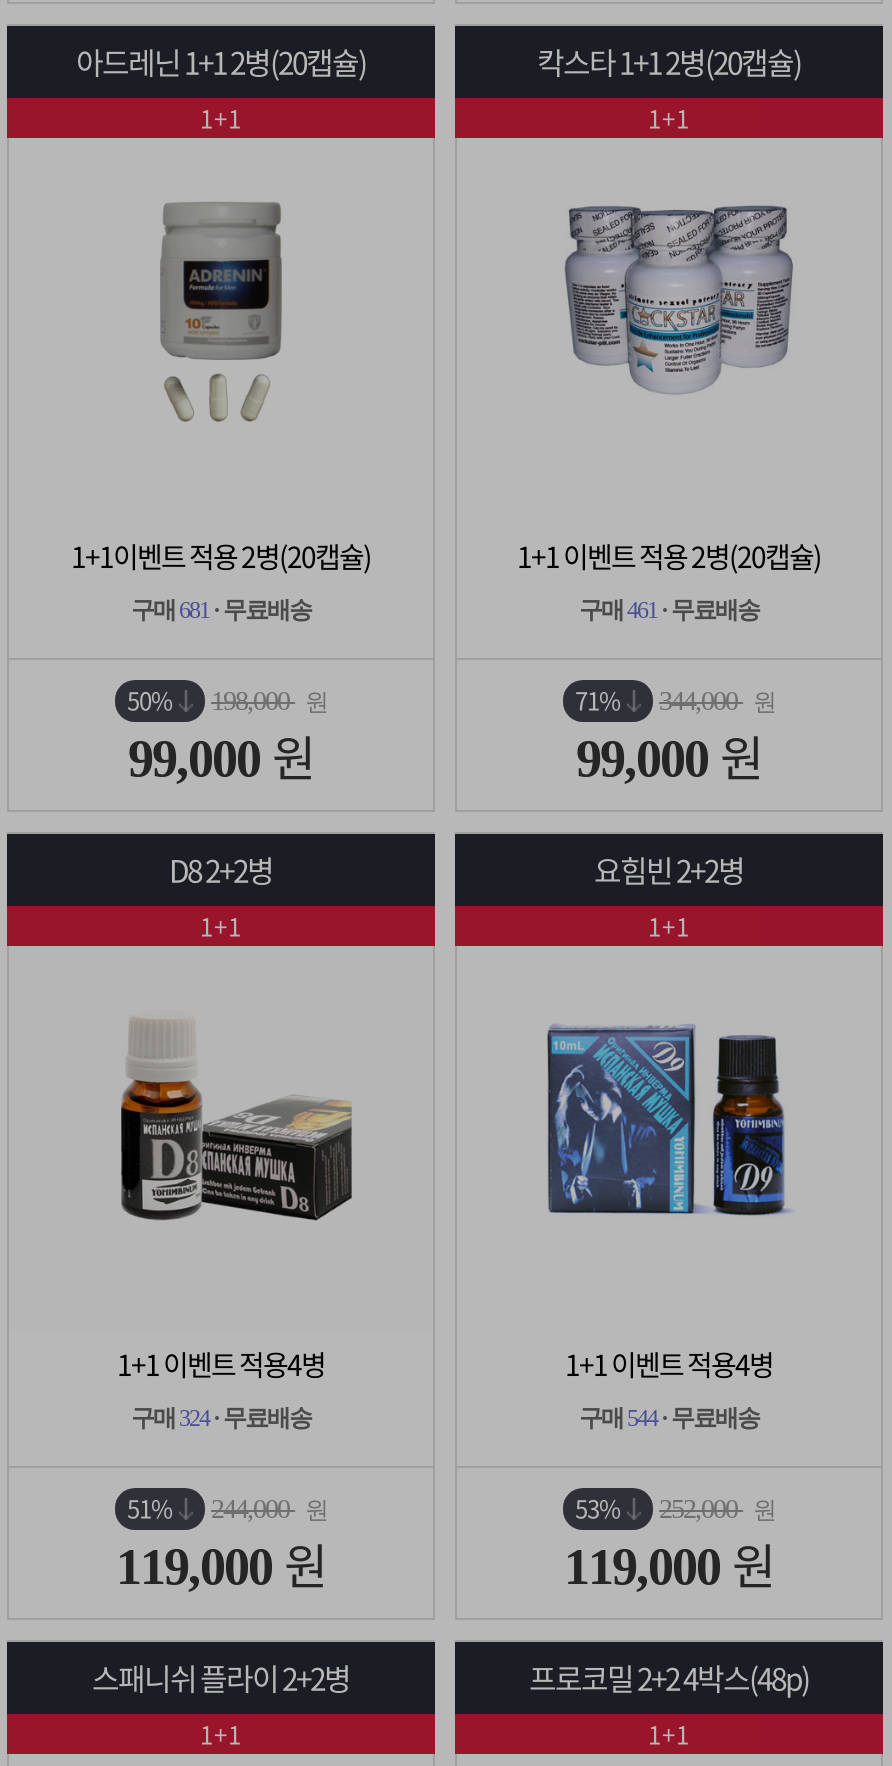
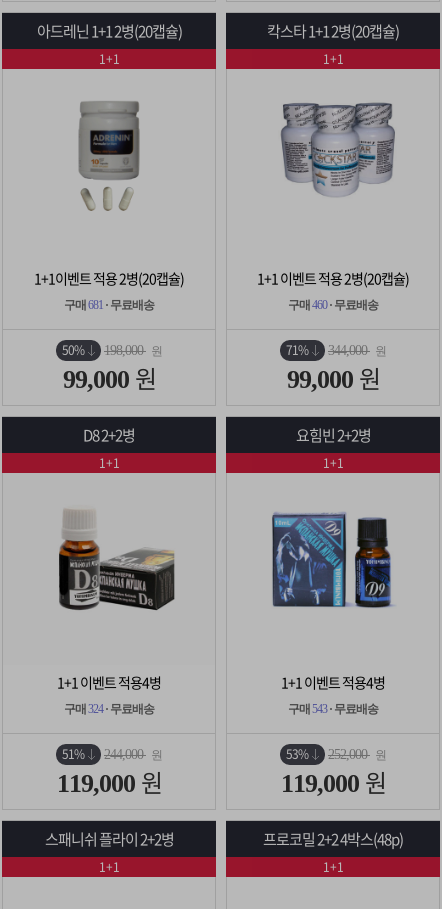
- 구매461 · 무료배송
+ 구매460 · 무료배송

- 구매 544· 무료배송
+ 구매 543· 무료배송
